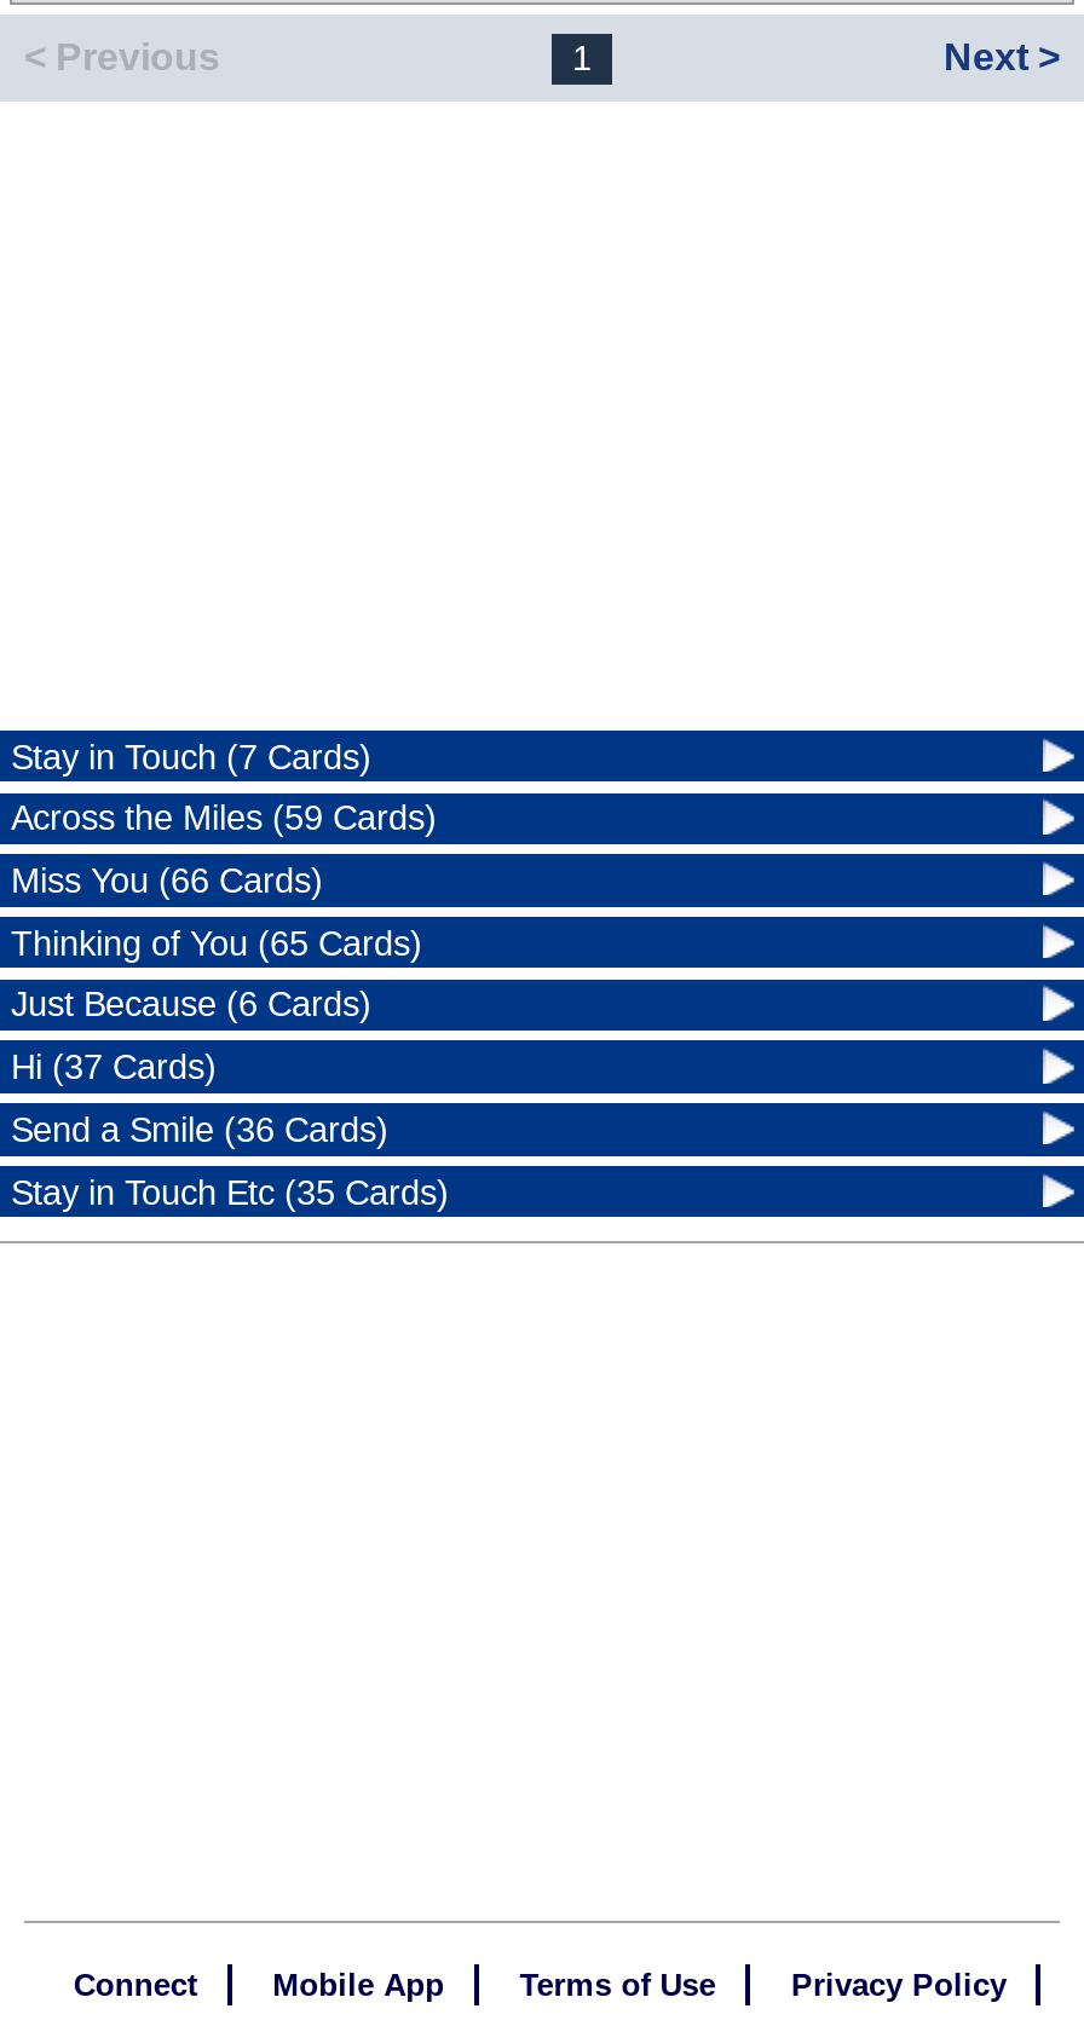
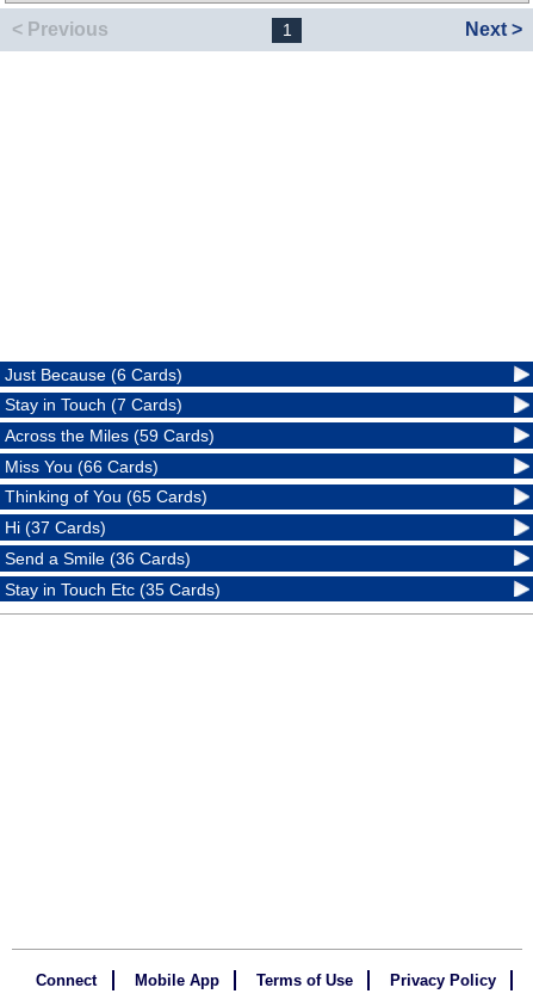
moved down: Stay in Touch (7 Cards) | Across the Miles (59 Cards) | Miss You (66 Cards) | Thinking of You (65 Cards)

moved up: Just Because (6 Cards)
